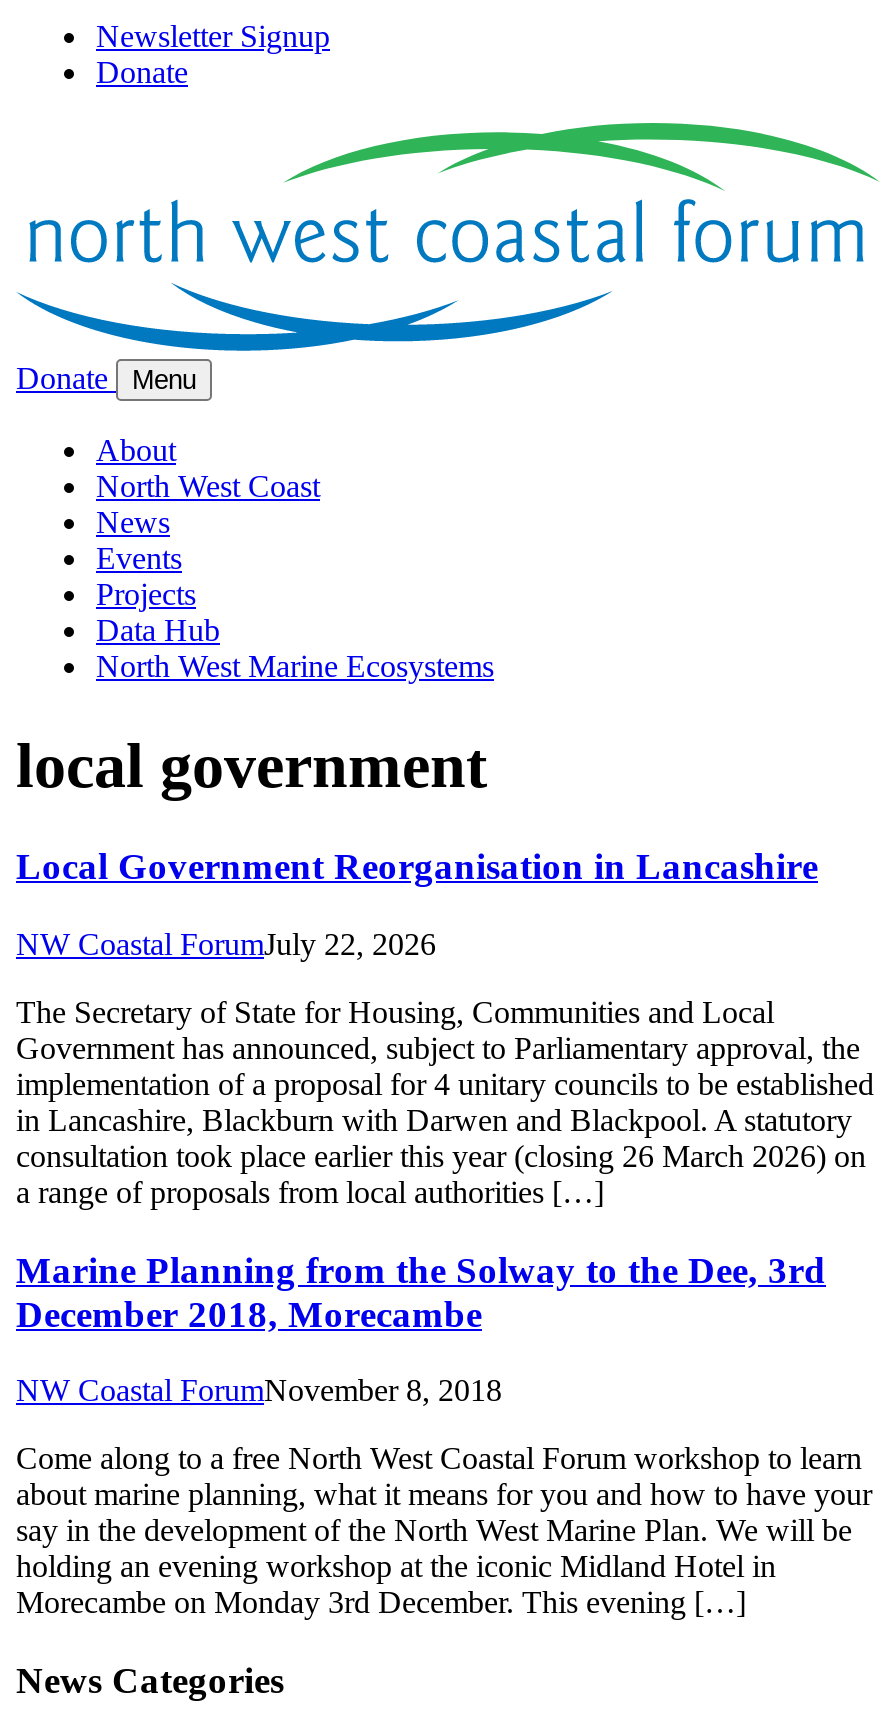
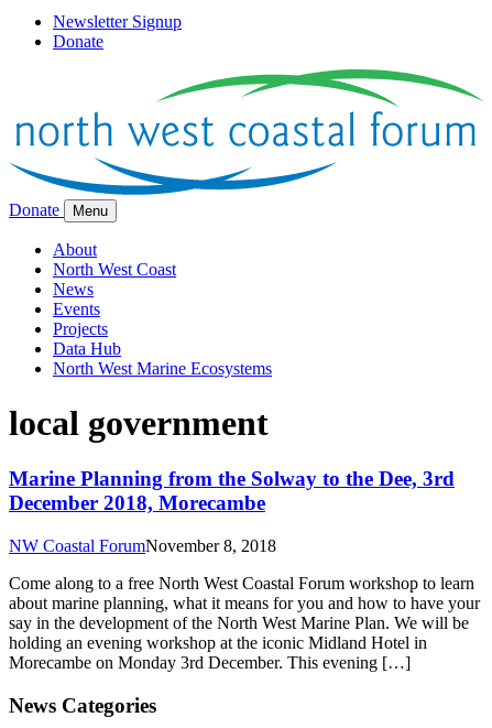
- Local Government Reorganisation in Lancashire
- NW Coastal ForumJuly 22, 2026
- The Secretary of State for Housing, Communities and Local
- Government has announced, subject to Parliamentary approval, the
- implementation of a proposal for 4 unitary councils to be established
- in Lancashire, Blackburn with Darwen and Blackpool. A statutory
- consultation took place earlier this year (closing 26 March 2026) on
- a range of proposals from local authorities […]
